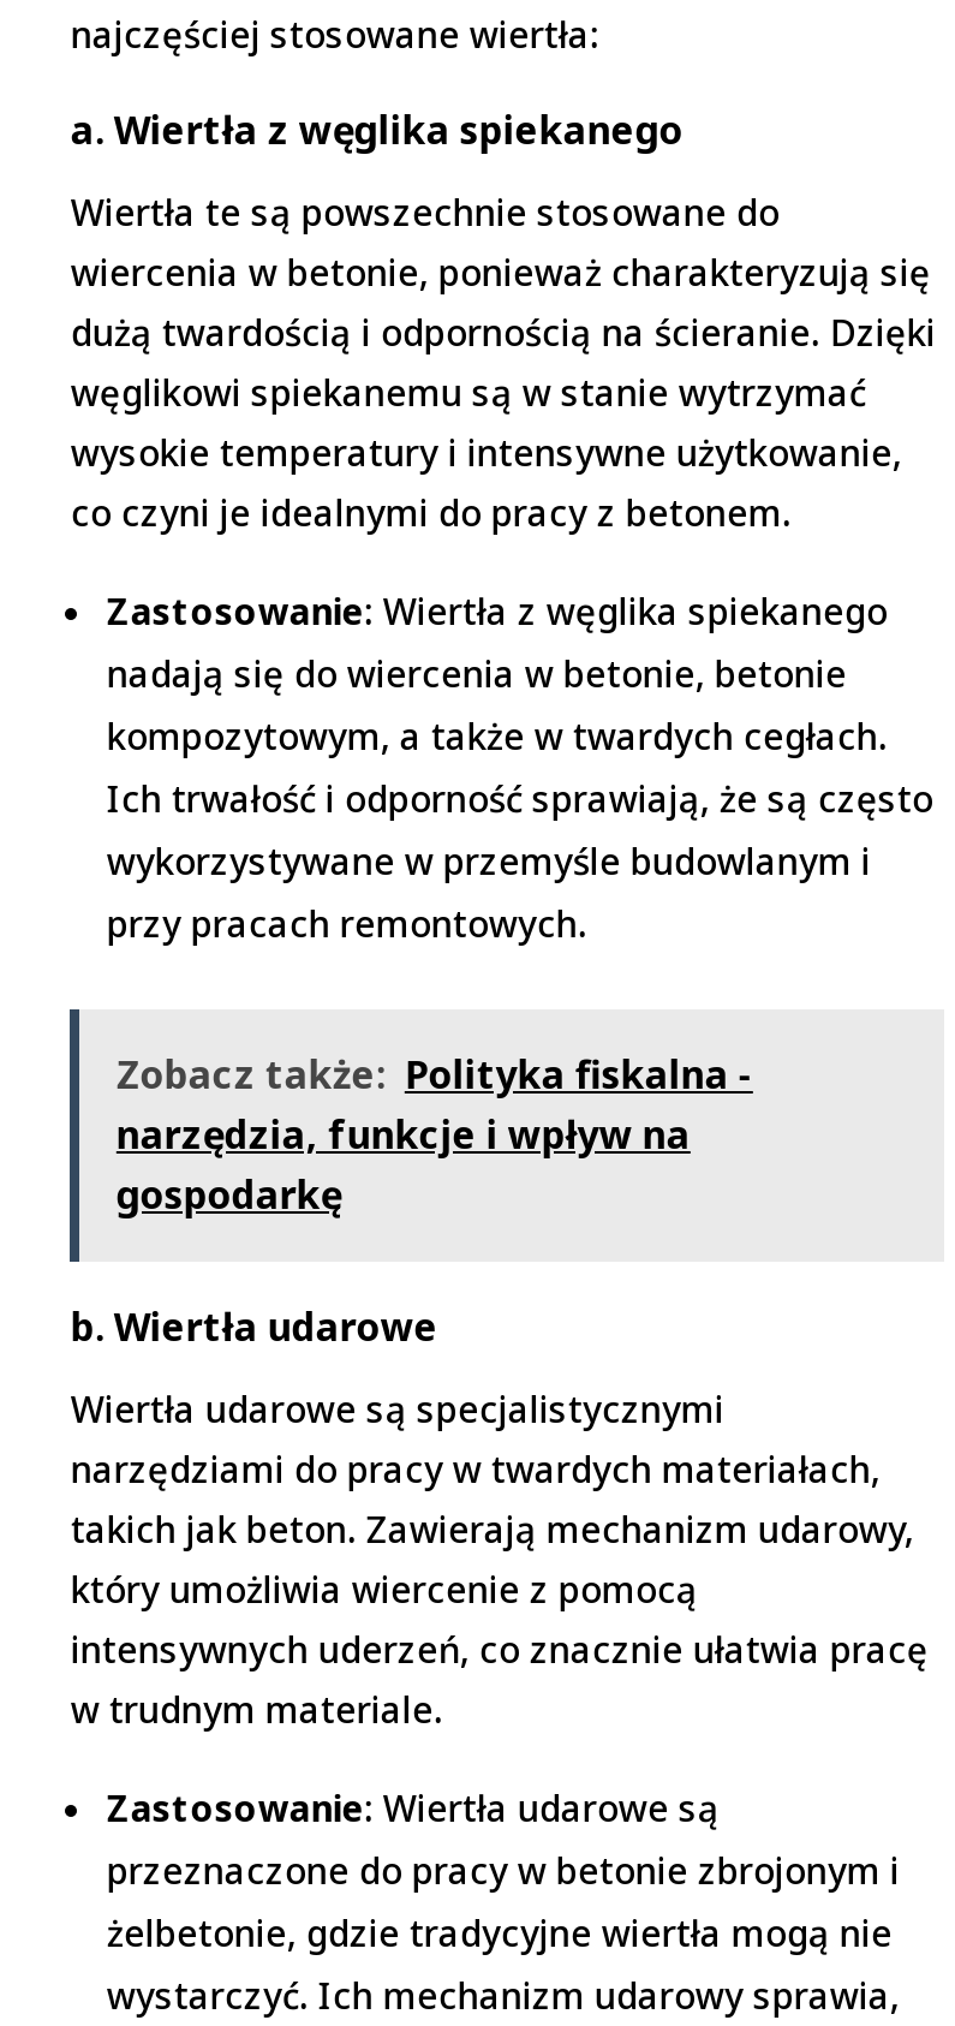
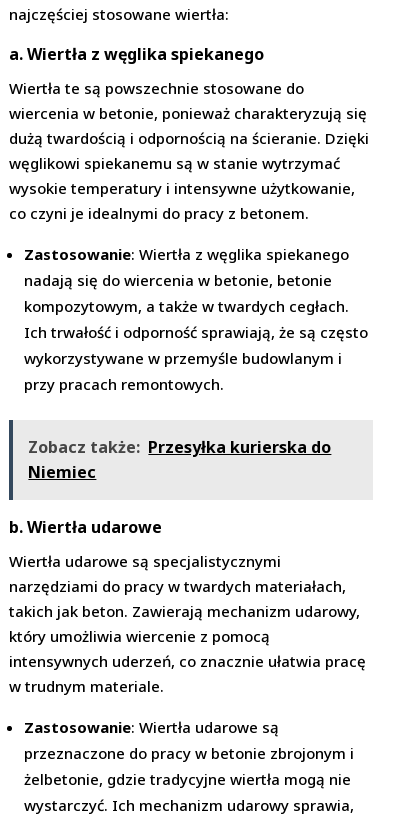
- Zobacz także: Polityka fiskalna -
- narzędzia, funkcje i wpływ na
- gospodarkę
+ Zobacz także: Przesyłka kurierska do
+ Niemiec
